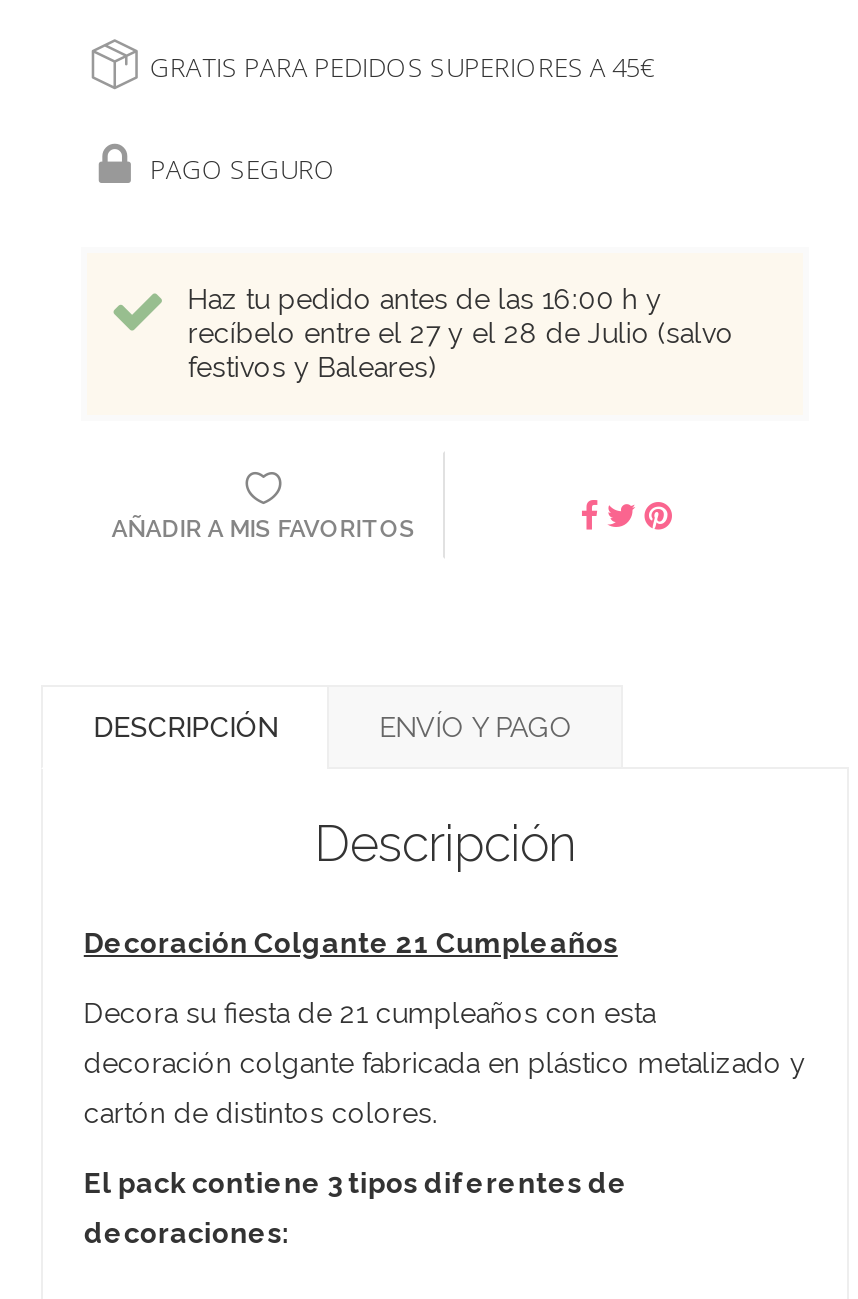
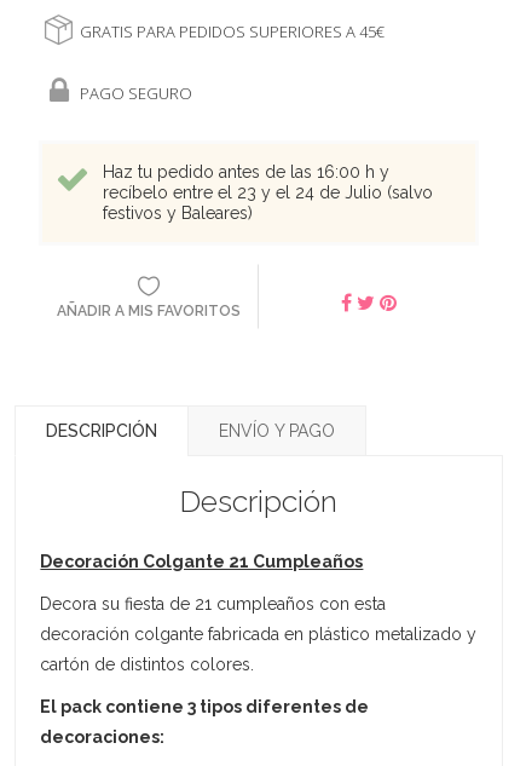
- recíbelo entre el 27 y el 28 de Julio (salvo
+ recíbelo entre el 23 y el 24 de Julio (salvo
